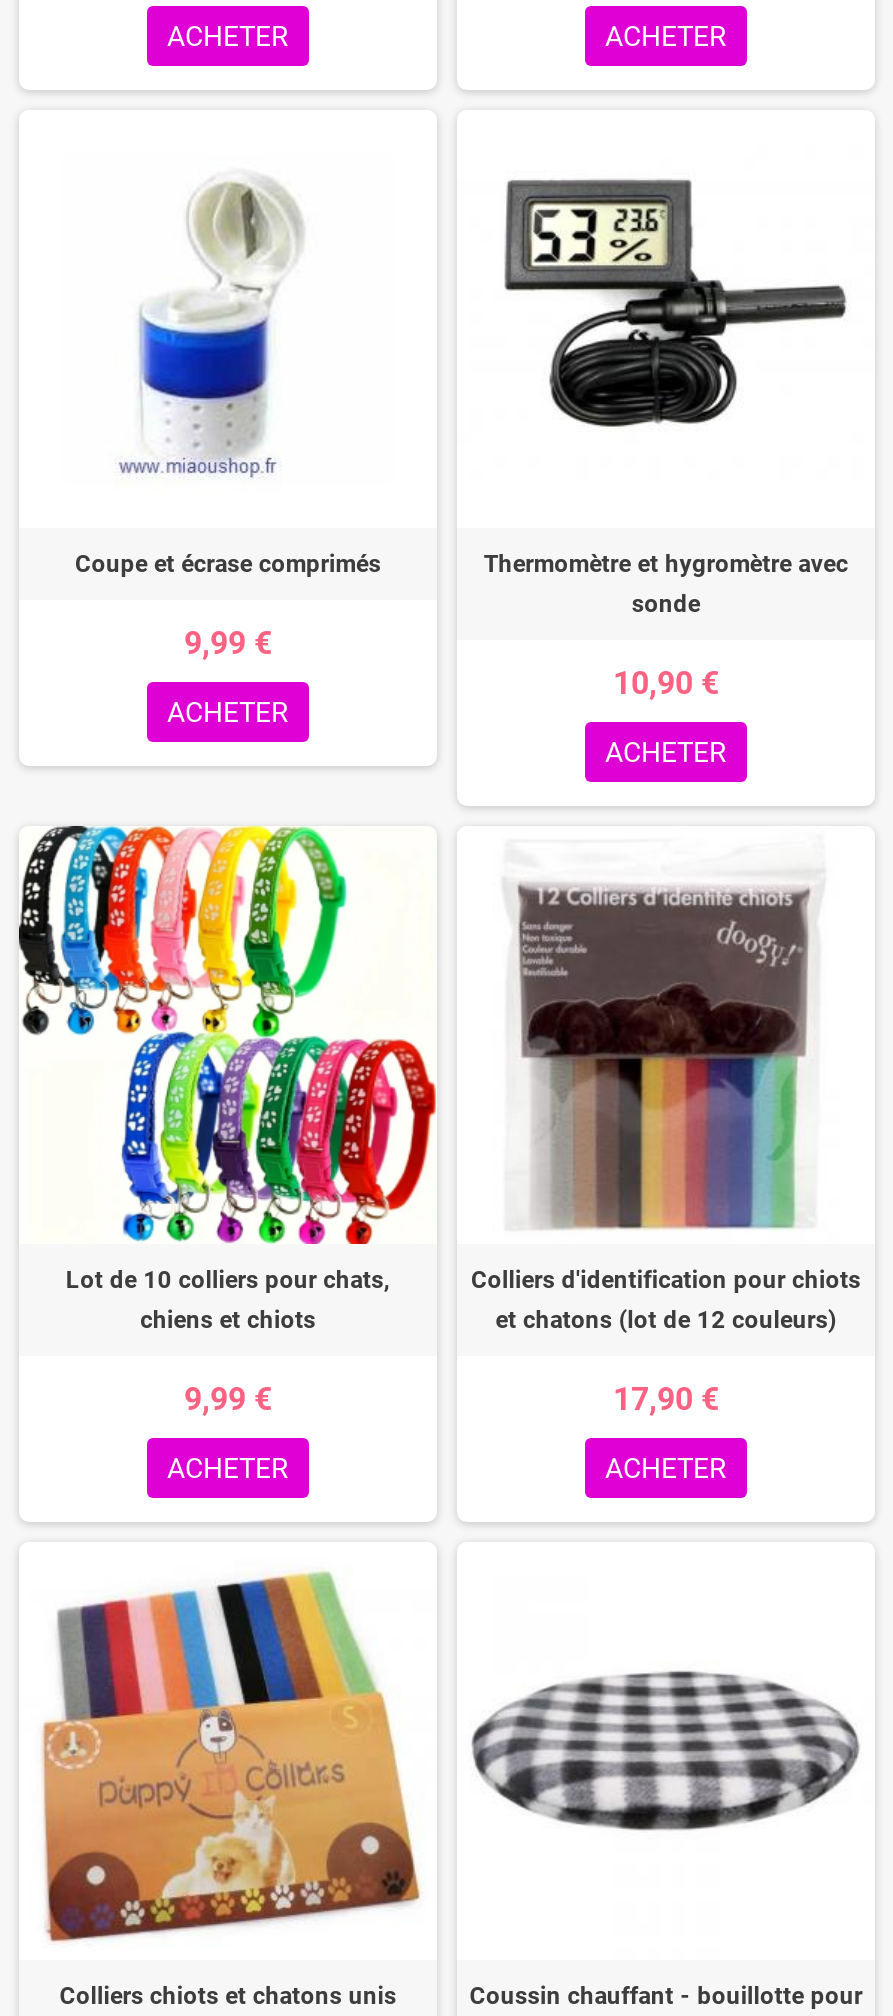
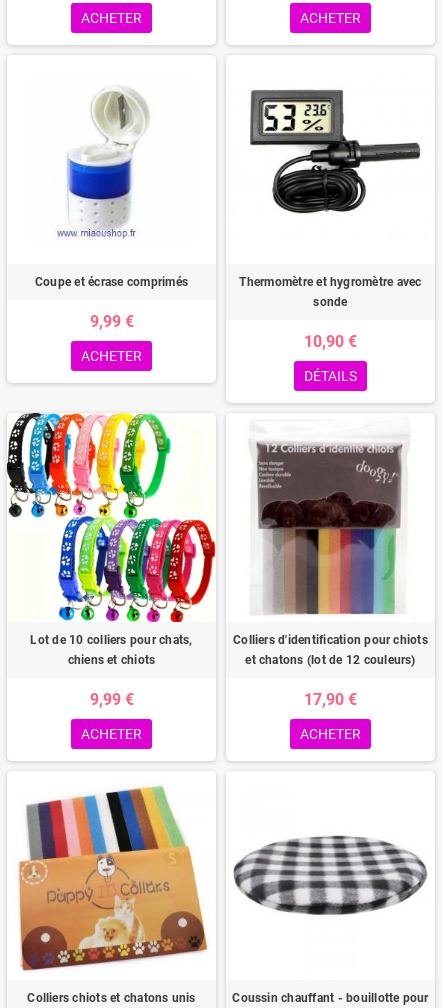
- ACHETER
+ DÉTAILS
